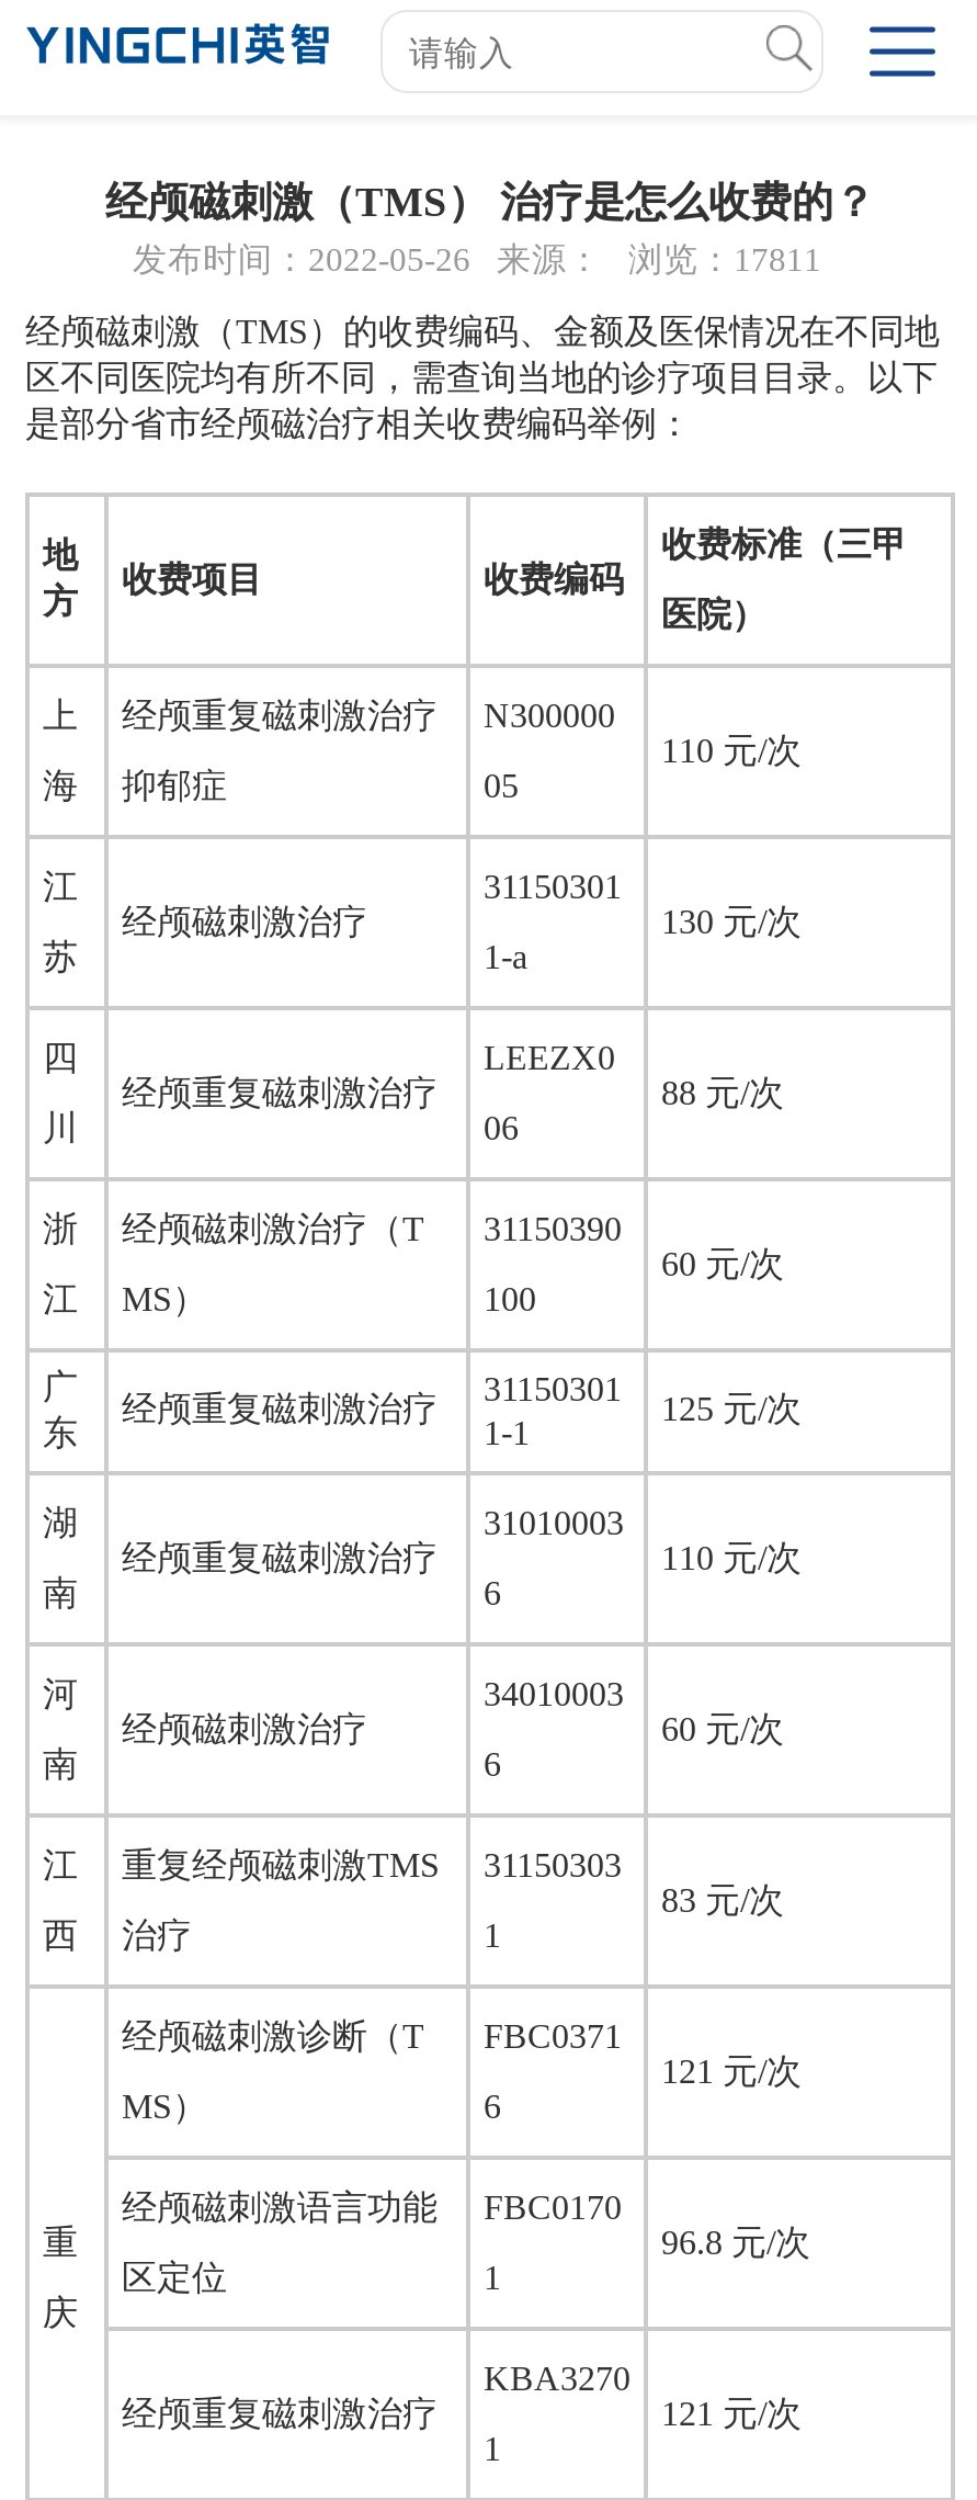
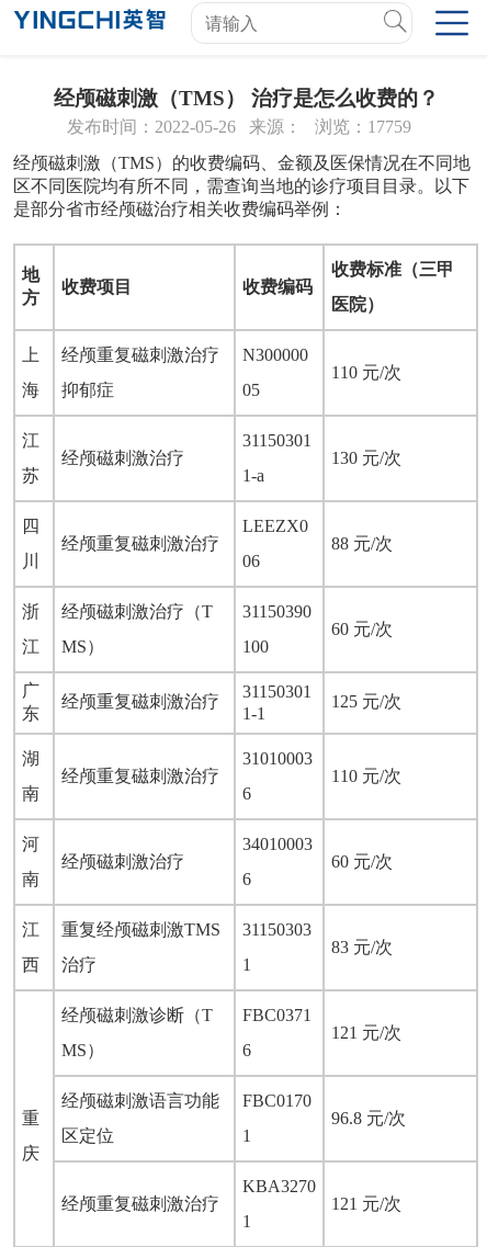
- 发布时间：2022-05-26 来源： 浏览：17811
+ 发布时间：2022-05-26 来源： 浏览：17759
